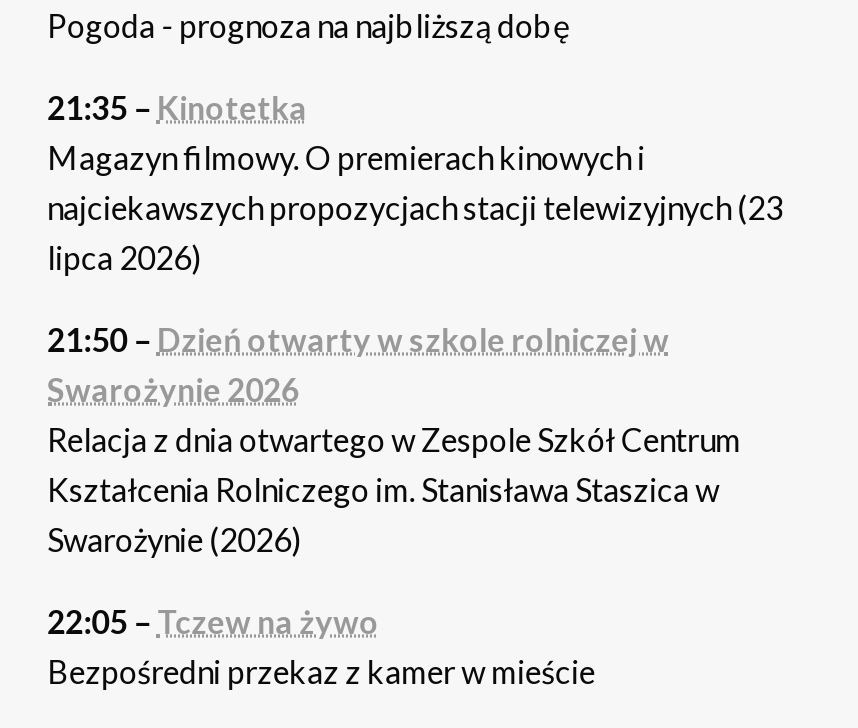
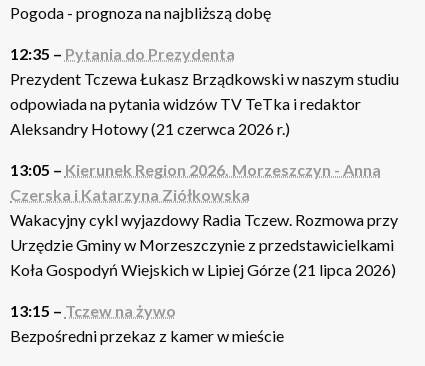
- 21:35 – Kinotetka
- Magazyn filmowy. O premierach kinowych i
- najciekawszych propozycjach stacji telewizyjnych (23
- lipca 2026)
+ 12:35 – Pytania do Prezydenta
+ Prezydent Tczewa Łukasz Brządkowski w naszym studiu
+ odpowiada na pytania widzów TV TeTka i redaktor
+ Aleksandry Hotowy (21 czerwca 2026 r.)

- 21:50 – Dzień otwarty w szkole rolniczej w
- Swarożynie 2026
- Relacja z dnia otwartego w Zespole Szkół Centrum
- Kształcenia Rolniczego im. Stanisława Staszica w
- Swarożynie (2026)
+ 13:05 – Kierunek Region 2026. Morzeszczyn - Anna
+ Czerska i Katarzyna Ziółkowska
+ Wakacyjny cykl wyjazdowy Radia Tczew. Rozmowa przy
+ Urzędzie Gminy w Morzeszczynie z przedstawicielkami
+ Koła Gospodyń Wiejskich w Lipiej Górze (21 lipca 2026)

- 22:05 – Tczew na żywo
+ 13:15 – Tczew na żywo
